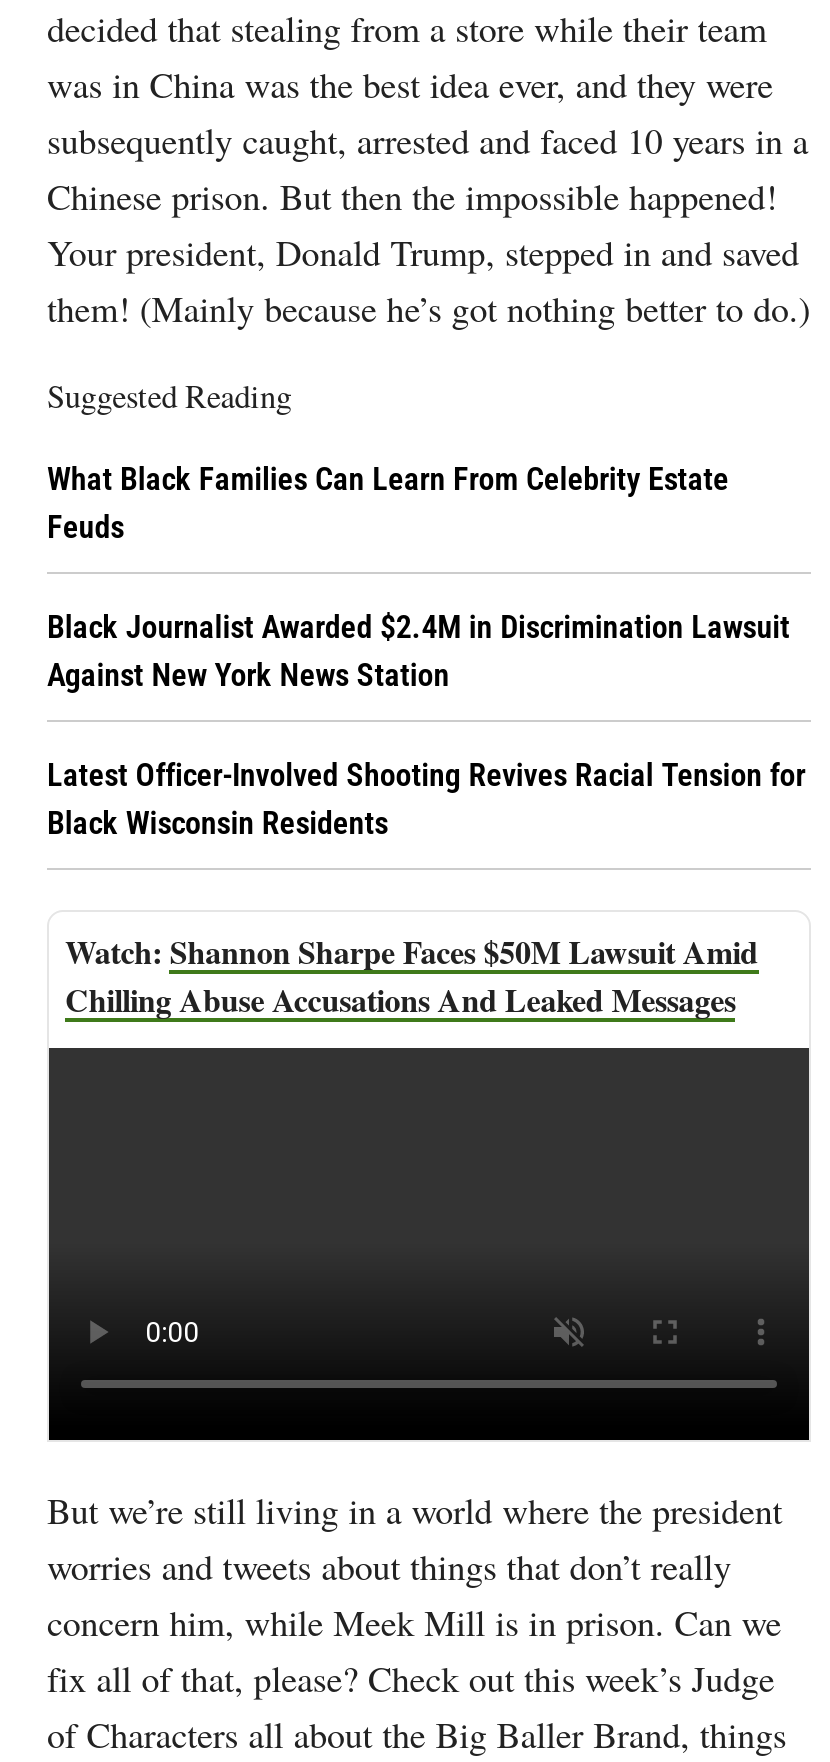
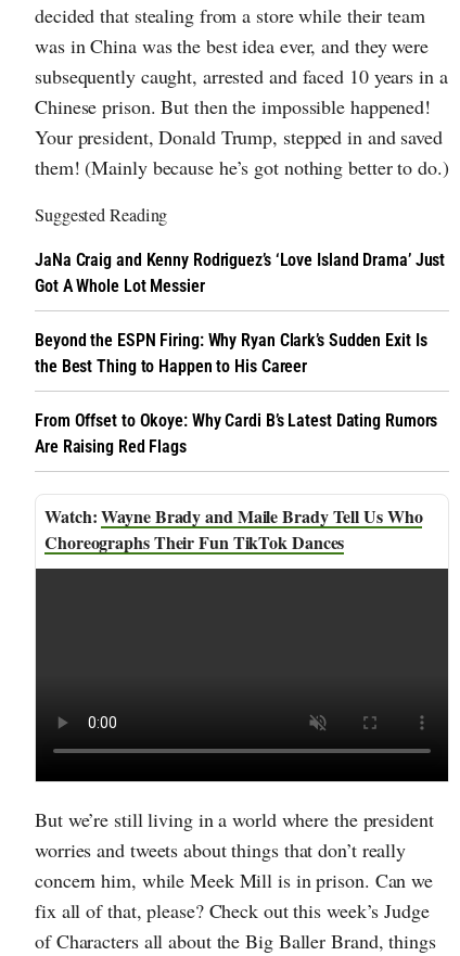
- What Black Families Can Learn From Celebrity Estate
- Feuds
+ JaNa Craig and Kenny Rodriguez’s ‘Love Island Drama’ Just
+ Got A Whole Lot Messier

- Black Journalist Awarded $2.4M in Discrimination Lawsuit
- Against New York News Station
+ Beyond the ESPN Firing: Why Ryan Clark’s Sudden Exit Is
+ the Best Thing to Happen to His Career

- Latest Officer-Involved Shooting Revives Racial Tension for
- Black Wisconsin Residents
+ From Offset to Okoye: Why Cardi B’s Latest Dating Rumors
+ Are Raising Red Flags

- Shannon Sharpe Faces $50M Lawsuit Amid
- Chilling Abuse Accusations And Leaked Messages
+ Wayne Brady and Maile Brady Tell Us Who
+ Choreographs Their Fun TikTok Dances
